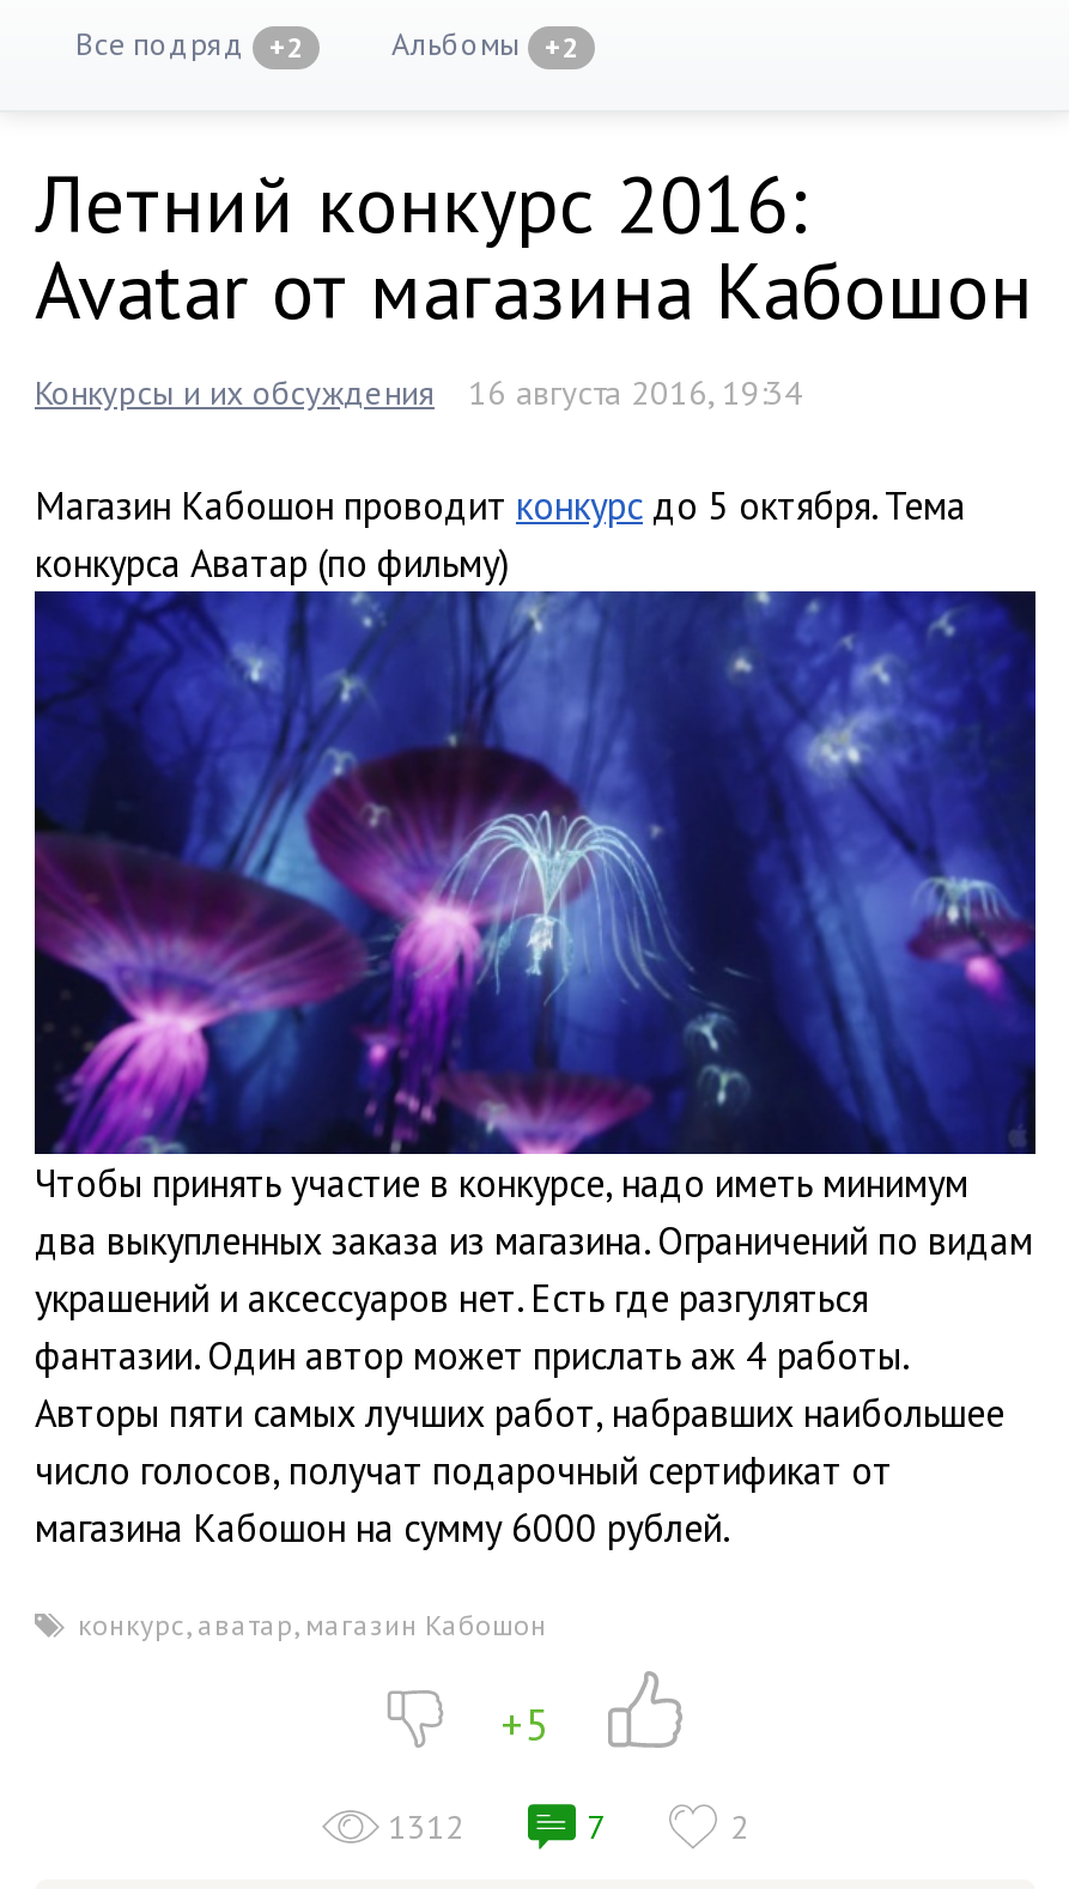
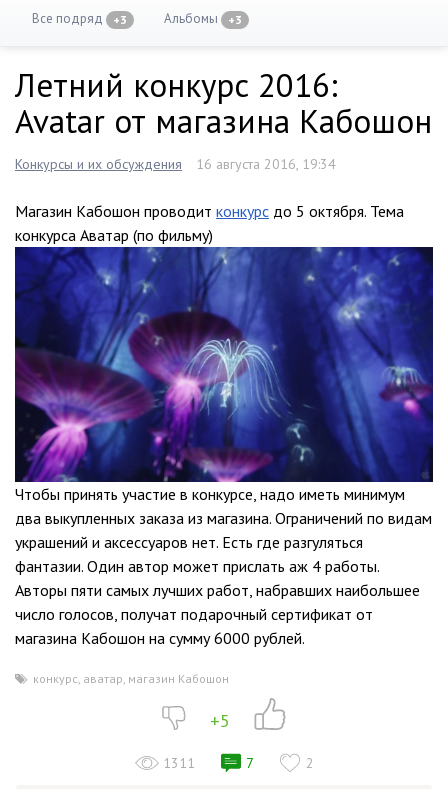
- Все подряд +2
+ Все подряд +3

- Альбомы +2
+ Альбомы +3

- 1312
+ 1311
